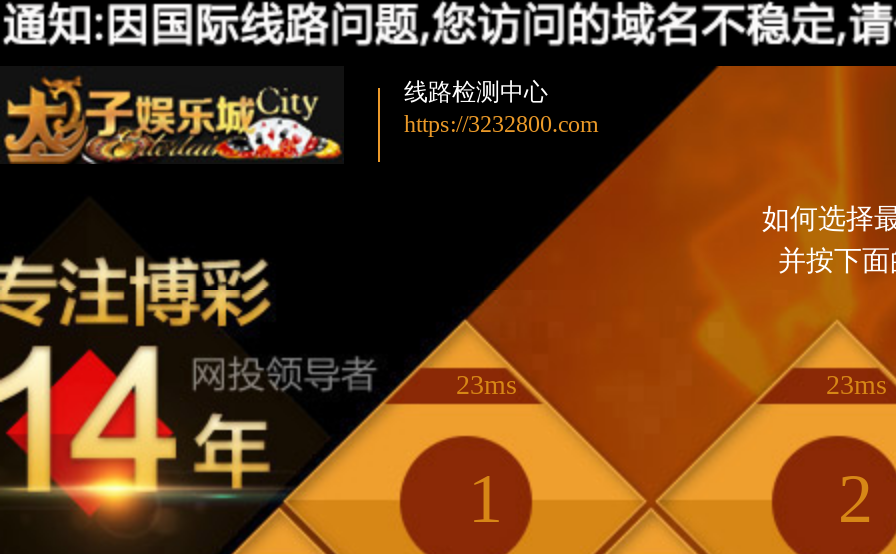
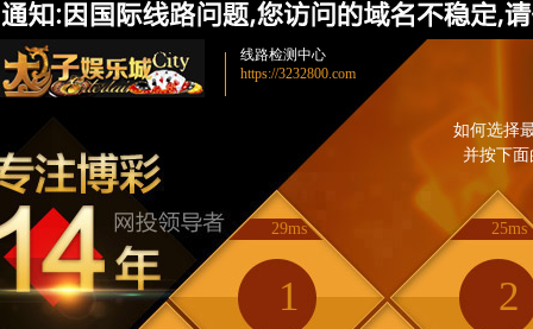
- 23ms
+ 29ms

- 23ms
+ 25ms
